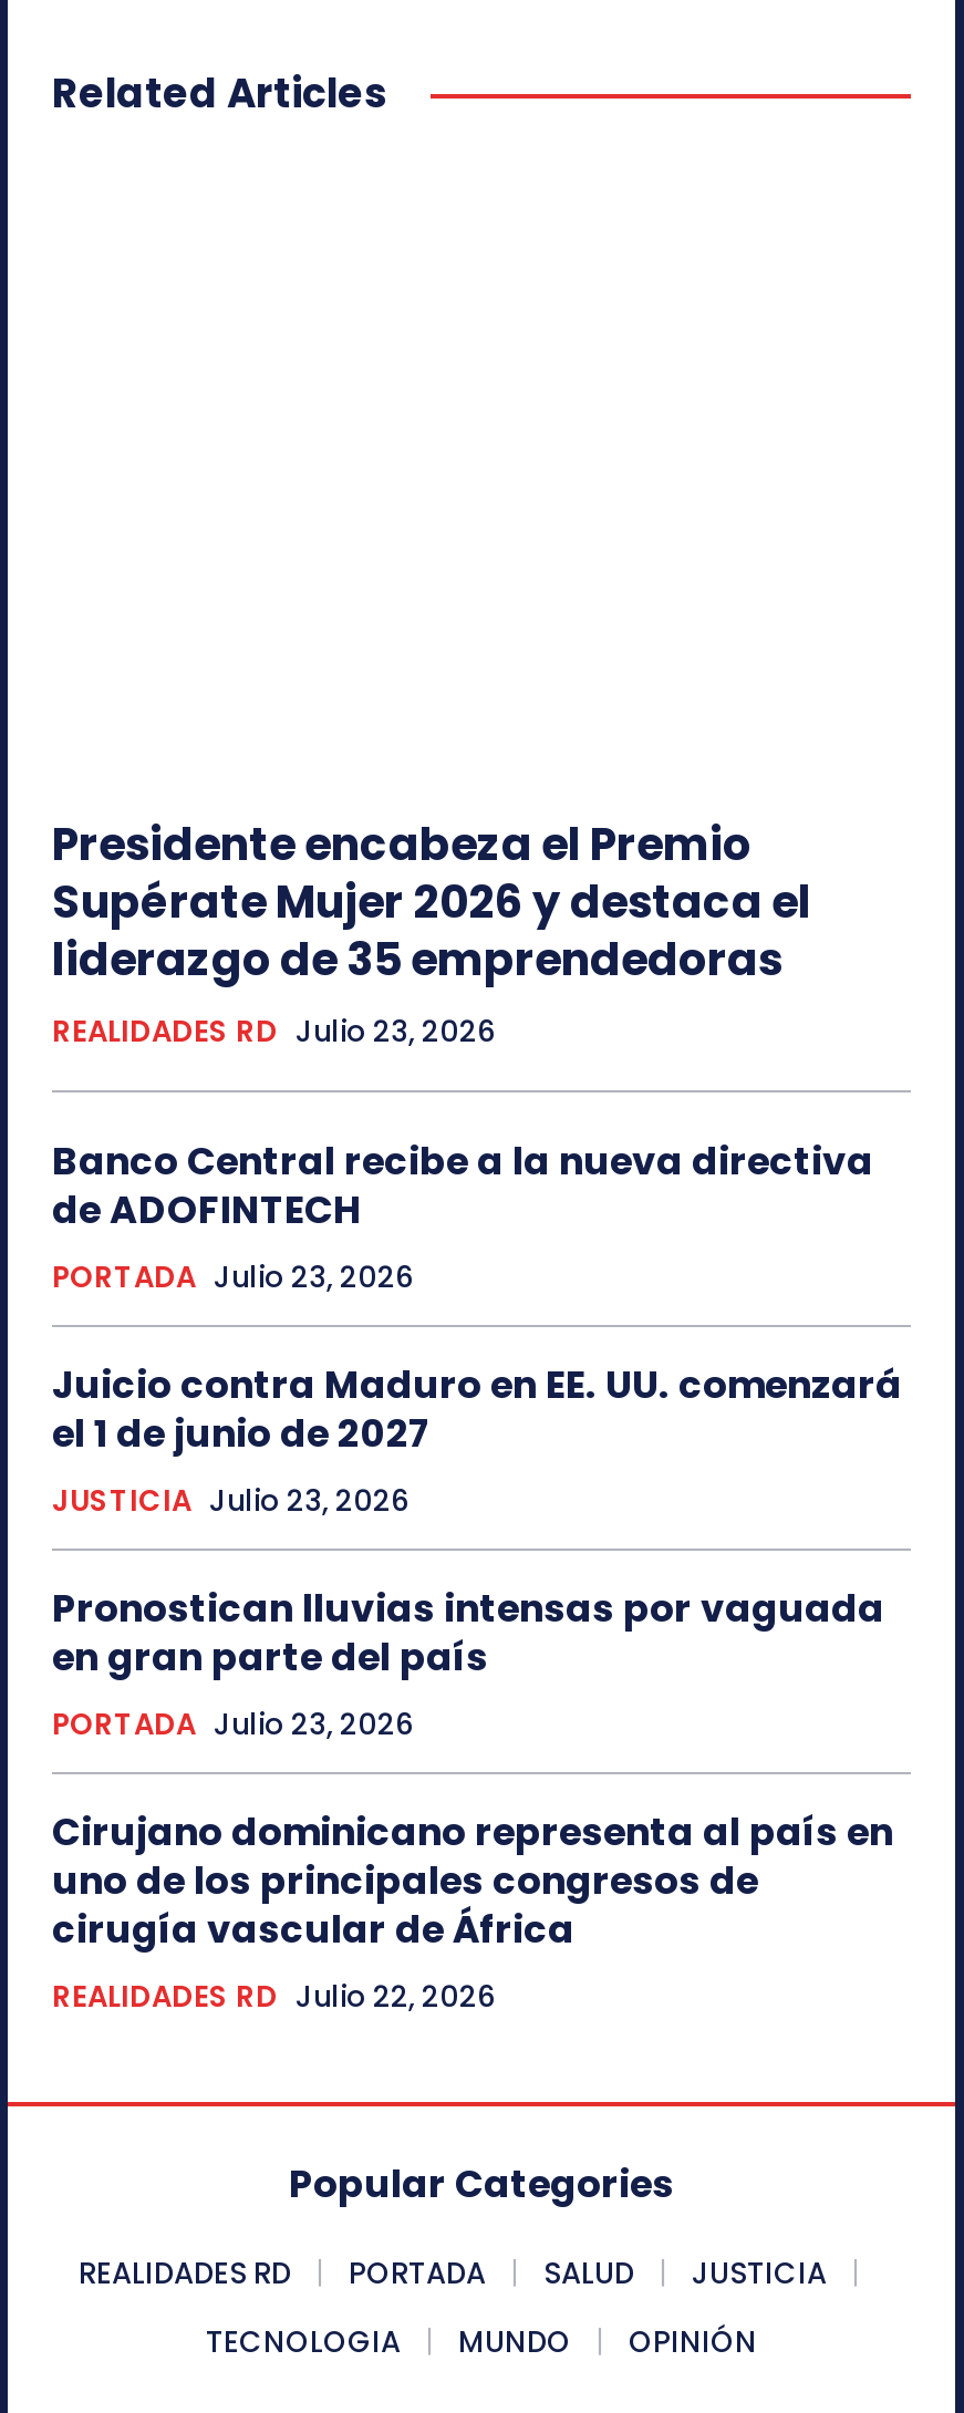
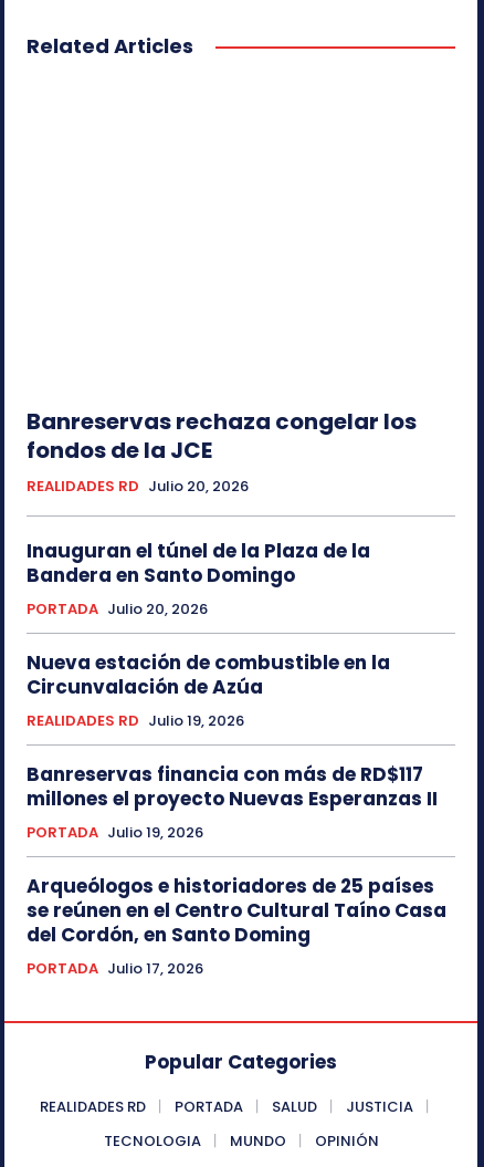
- Presidente encabeza el Premio
- Supérate Mujer 2026 y destaca el
- liderazgo de 35 emprendedoras
- REALIDADES RD Julio 23, 2026
+ Banreservas rechaza congelar los
+ fondos de la JCE
+ REALIDADES RD Julio 20, 2026

- Banco Central recibe a la nueva directiva
- de ADOFINTECH
- PORTADA Julio 23, 2026
+ Inauguran el túnel de la Plaza de la
+ Bandera en Santo Domingo
+ PORTADA Julio 20, 2026

- Juicio contra Maduro en EE. UU. comenzará
- el 1 de junio de 2027
- JUSTICIA Julio 23, 2026
+ Nueva estación de combustible en la
+ Circunvalación de Azúa
+ REALIDADES RD Julio 19, 2026

- Pronostican lluvias intensas por vaguada
- en gran parte del país
- PORTADA Julio 23, 2026
+ Banreservas financia con más de RD$117
+ millones el proyecto Nuevas Esperanzas II
+ PORTADA Julio 19, 2026

- Cirujano dominicano representa al país en
- uno de los principales congresos de
- cirugía vascular de África
- REALIDADES RD Julio 22, 2026
+ Arqueólogos e historiadores de 25 países
+ se reúnen en el Centro Cultural Taíno Casa
+ del Cordón, en Santo Doming
+ PORTADA Julio 17, 2026
